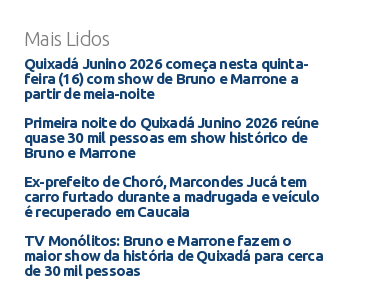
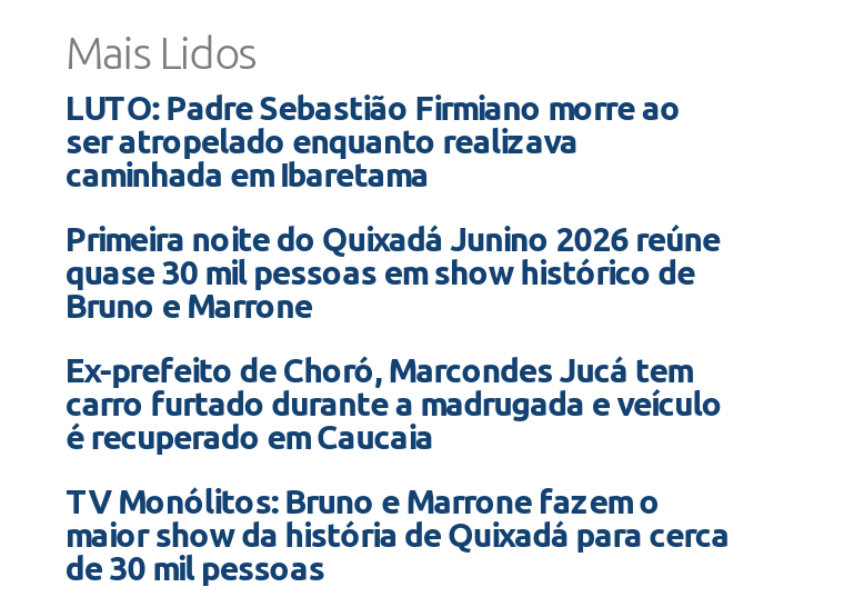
- Quixadá Junino 2026 começa nesta quinta-
- feira (16) com show de Bruno e Marrone a
- partir de meia-noite
+ LUTO: Padre Sebastião Firmiano morre ao
+ ser atropelado enquanto realizava
+ caminhada em Ibaretama
